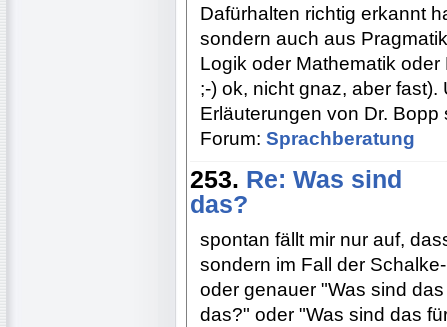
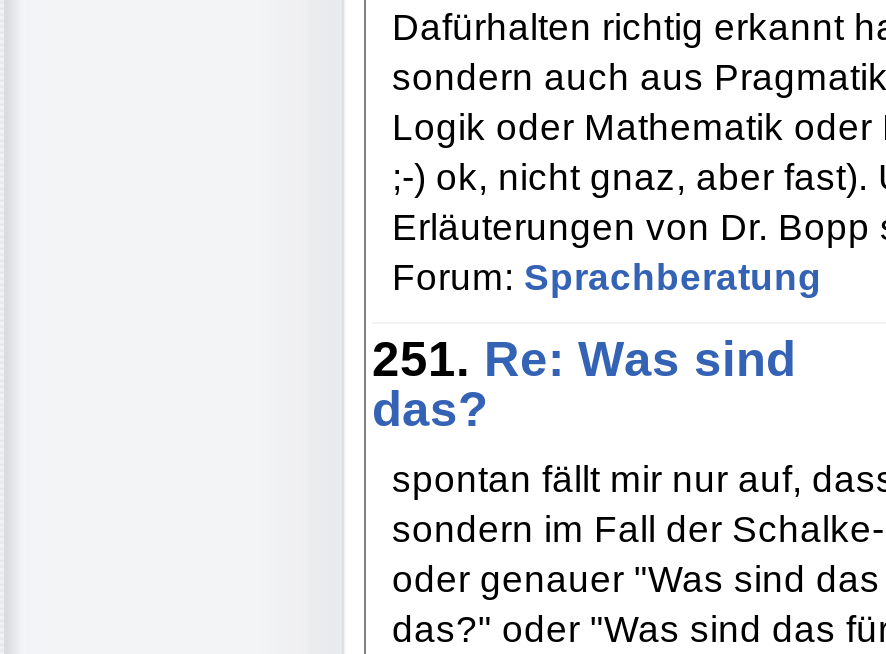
- 253. Re: Was sind
+ 251. Re: Was sind
